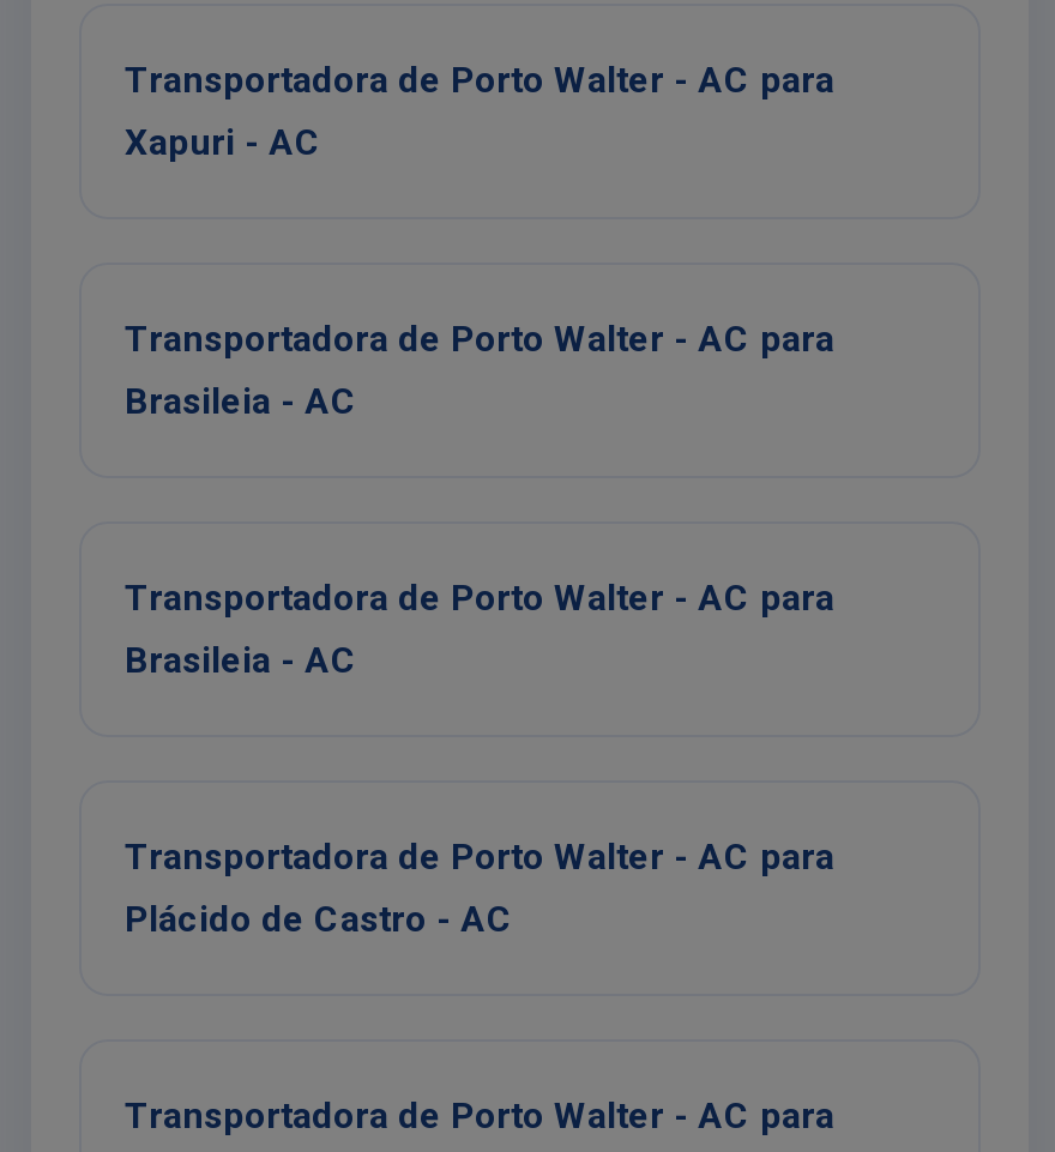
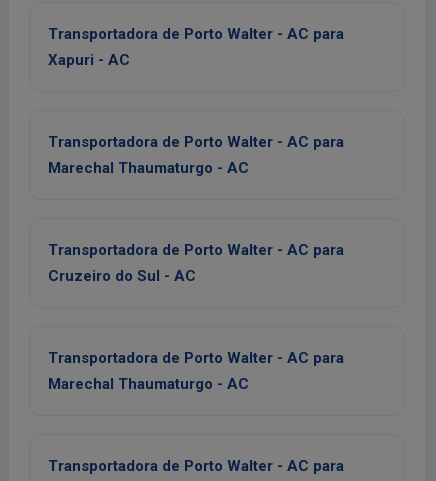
- Brasileia - AC
+ Marechal Thaumaturgo - AC

- Brasileia - AC
+ Cruzeiro do Sul - AC

- Plácido de Castro - AC
+ Marechal Thaumaturgo - AC
